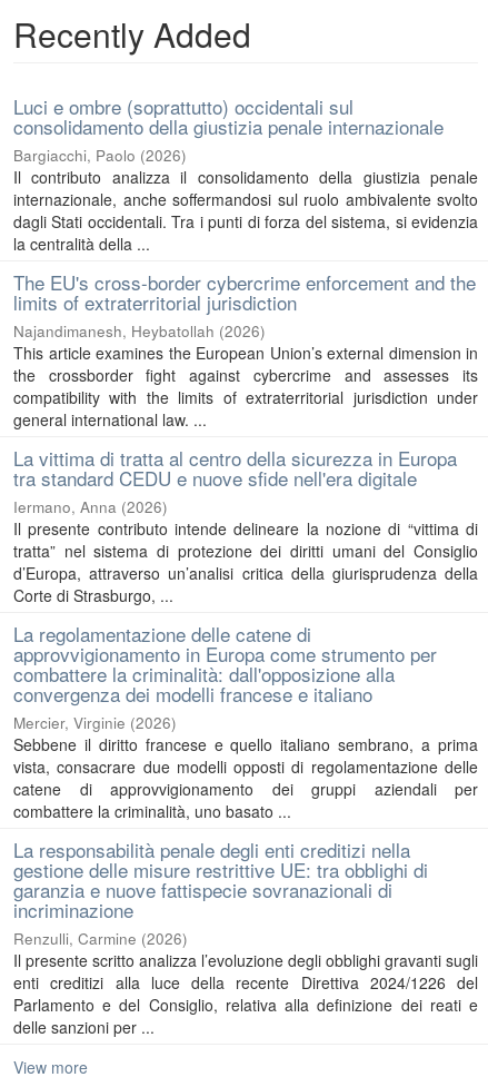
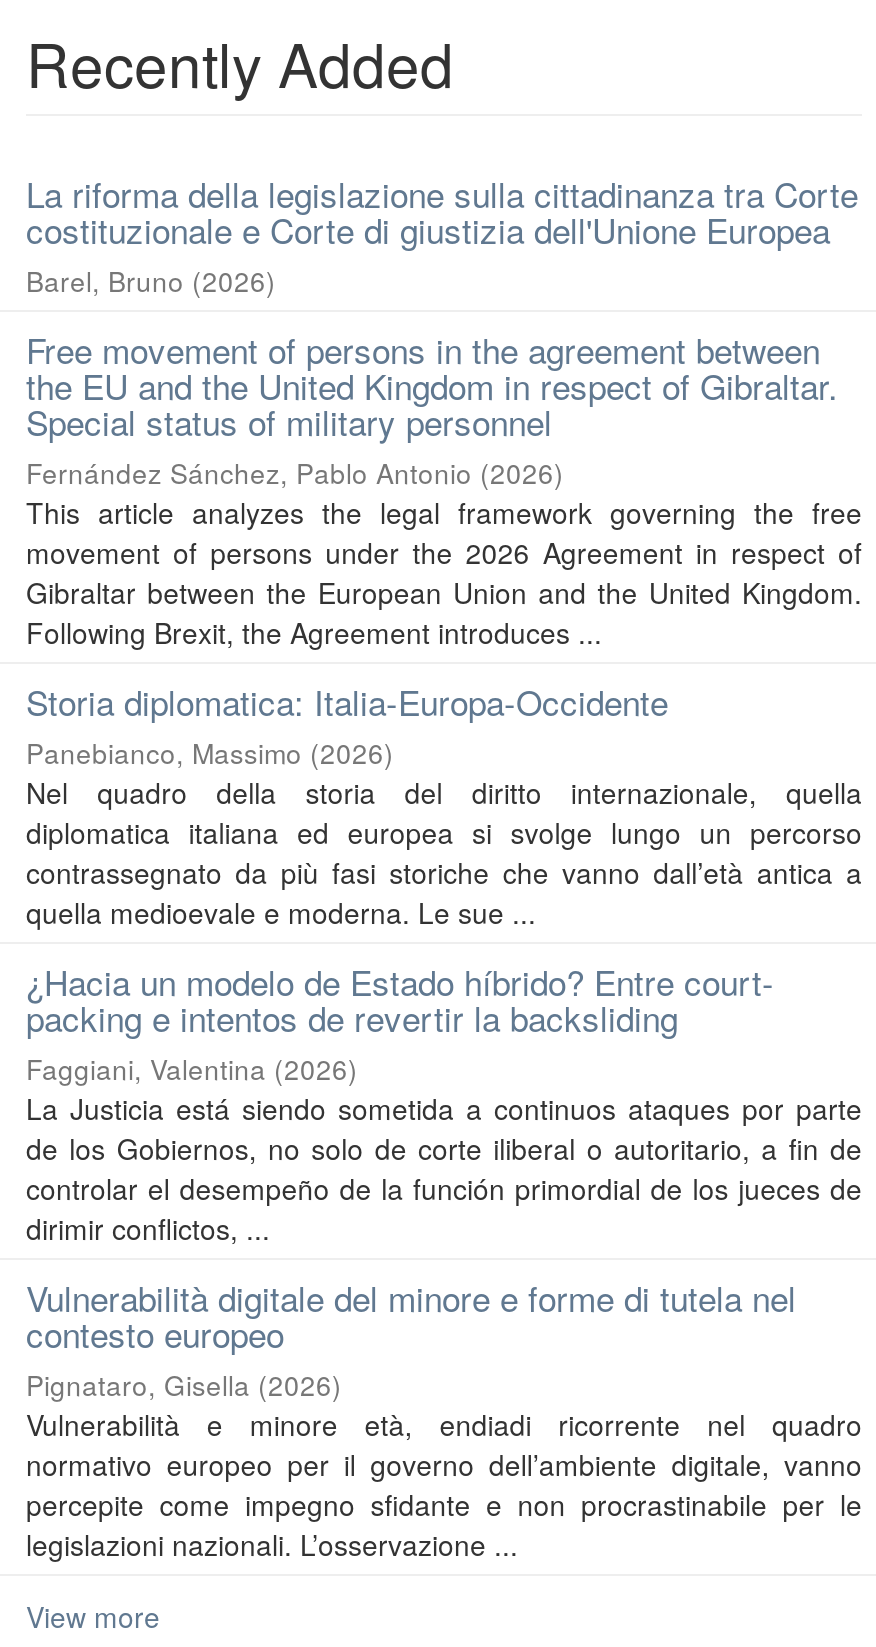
- Luci e ombre (soprattutto) occidentali sul
- consolidamento della giustizia penale internazionale
- Bargiacchi, Paolo (2026)
- Il contributo analizza il consolidamento della giustizia penale
- internazionale, anche soffermandosi sul ruolo ambivalente svolto
- dagli Stati occidentali. Tra i punti di forza del sistema, si evidenzia
- la centralità della ...
+ La riforma della legislazione sulla cittadinanza tra Corte
+ costituzionale e Corte di giustizia dell'Unione Europea
+ Barel, Bruno (2026)

- The EU's cross-border cybercrime enforcement and the
- limits of extraterritorial jurisdiction
- Najandimanesh, Heybatollah (2026)
- This article examines the European Union’s external dimension in
- the crossborder fight against cybercrime and assesses its
- compatibility with the limits of extraterritorial jurisdiction under
- general international law. ...
+ Free movement of persons in the agreement between
+ the EU and the United Kingdom in respect of Gibraltar.
+ Special status of military personnel
+ Fernández Sánchez, Pablo Antonio (2026)
+ This article analyzes the legal framework governing the free
+ movement of persons under the 2026 Agreement in respect of
+ Gibraltar between the European Union and the United Kingdom.
+ Following Brexit, the Agreement introduces ...

- La vittima di tratta al centro della sicurezza in Europa
- tra standard CEDU e nuove sfide nell'era digitale
- Iermano, Anna (2026)
- Il presente contributo intende delineare la nozione di “vittima di
- tratta” nel sistema di protezione dei diritti umani del Consiglio
- d’Europa, attraverso un’analisi critica della giurisprudenza della
- Corte di Strasburgo, ...
+ Storia diplomatica: Italia-Europa-Occidente
+ Panebianco, Massimo (2026)
+ Nel quadro della storia del diritto internazionale, quella
+ diplomatica italiana ed europea si svolge lungo un percorso
+ contrassegnato da più fasi storiche che vanno dall’età antica a
+ quella medioevale e moderna. Le sue ...

- La regolamentazione delle catene di
- approvvigionamento in Europa come strumento per
- combattere la criminalità: dall'opposizione alla
- convergenza dei modelli francese e italiano
- Mercier, Virginie (2026)
- Sebbene il diritto francese e quello italiano sembrano, a prima
- vista, consacrare due modelli opposti di regolamentazione delle
- catene di approvvigionamento dei gruppi aziendali per
- combattere la criminalità, uno basato ...
+ ¿Hacia un modelo de Estado híbrido? Entre court-
+ packing e intentos de revertir la backsliding
+ Faggiani, Valentina (2026)
+ La Justicia está siendo sometida a continuos ataques por parte
+ de los Gobiernos, no solo de corte iliberal o autoritario, a fin de
+ controlar el desempeño de la función primordial de los jueces de
+ dirimir conflictos, ...

- La responsabilità penale degli enti creditizi nella
- gestione delle misure restrittive UE: tra obblighi di
- garanzia e nuove fattispecie sovranazionali di
- incriminazione
- Renzulli, Carmine (2026)
- Il presente scritto analizza l’evoluzione degli obblighi gravanti sugli
- enti creditizi alla luce della recente Direttiva 2024/1226 del
- Parlamento e del Consiglio, relativa alla definizione dei reati e
- delle sanzioni per ...
+ Vulnerabilità digitale del minore e forme di tutela nel
+ contesto europeo
+ Pignataro, Gisella (2026)
+ Vulnerabilità e minore età, endiadi ricorrente nel quadro
+ normativo europeo per il governo dell’ambiente digitale, vanno
+ percepite come impegno sfidante e non procrastinabile per le
+ legislazioni nazionali. L’osservazione ...
